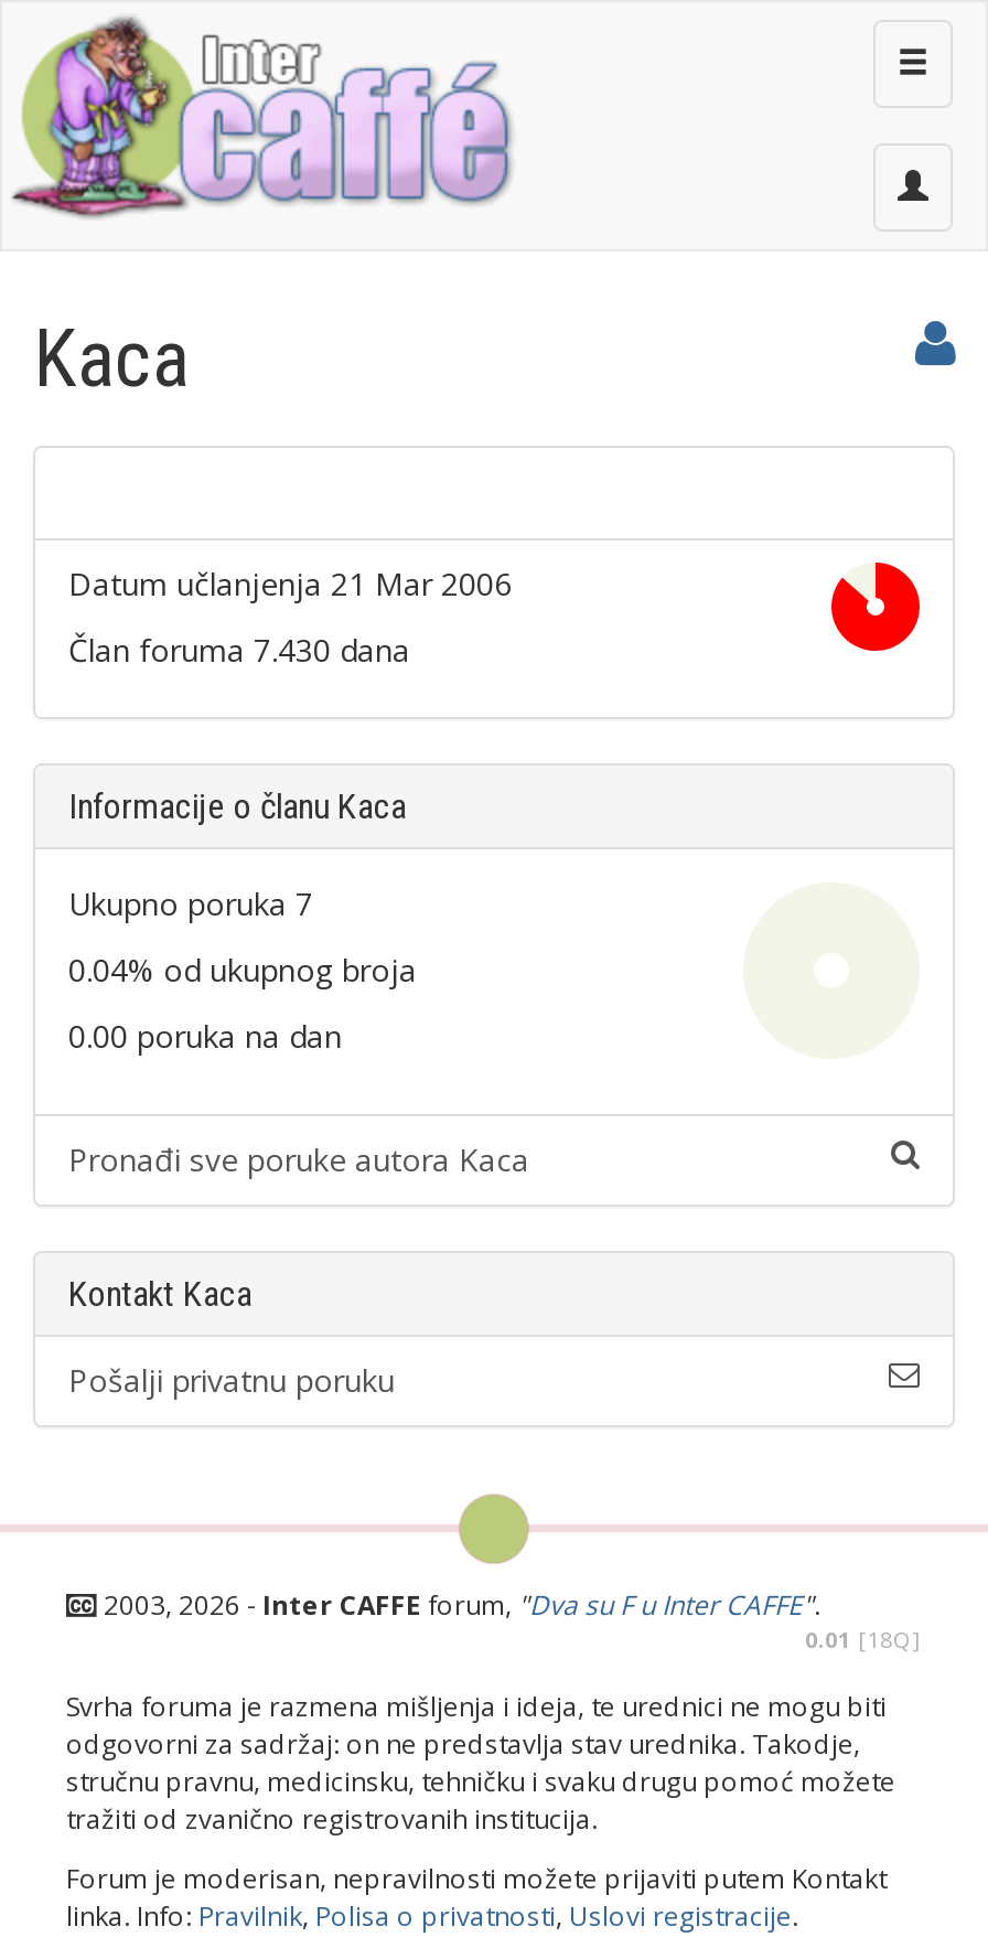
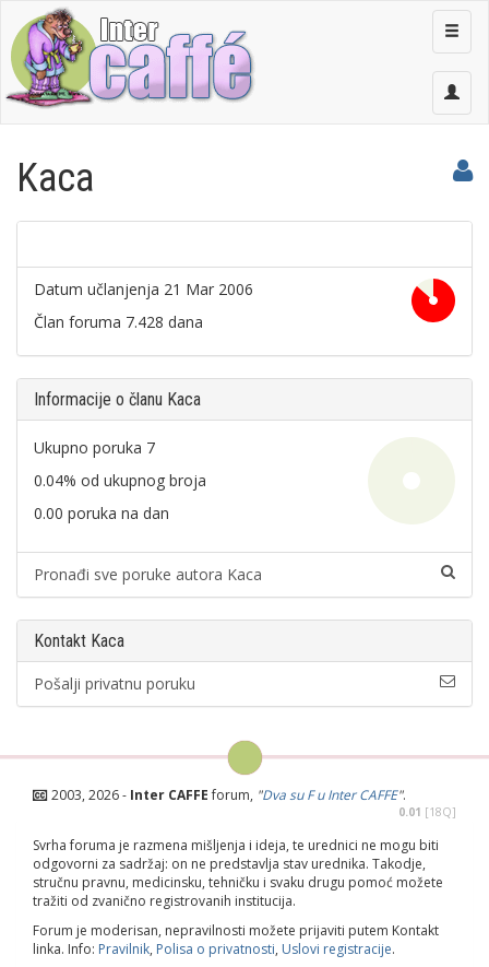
- Član foruma 7.430 dana
+ Član foruma 7.428 dana
